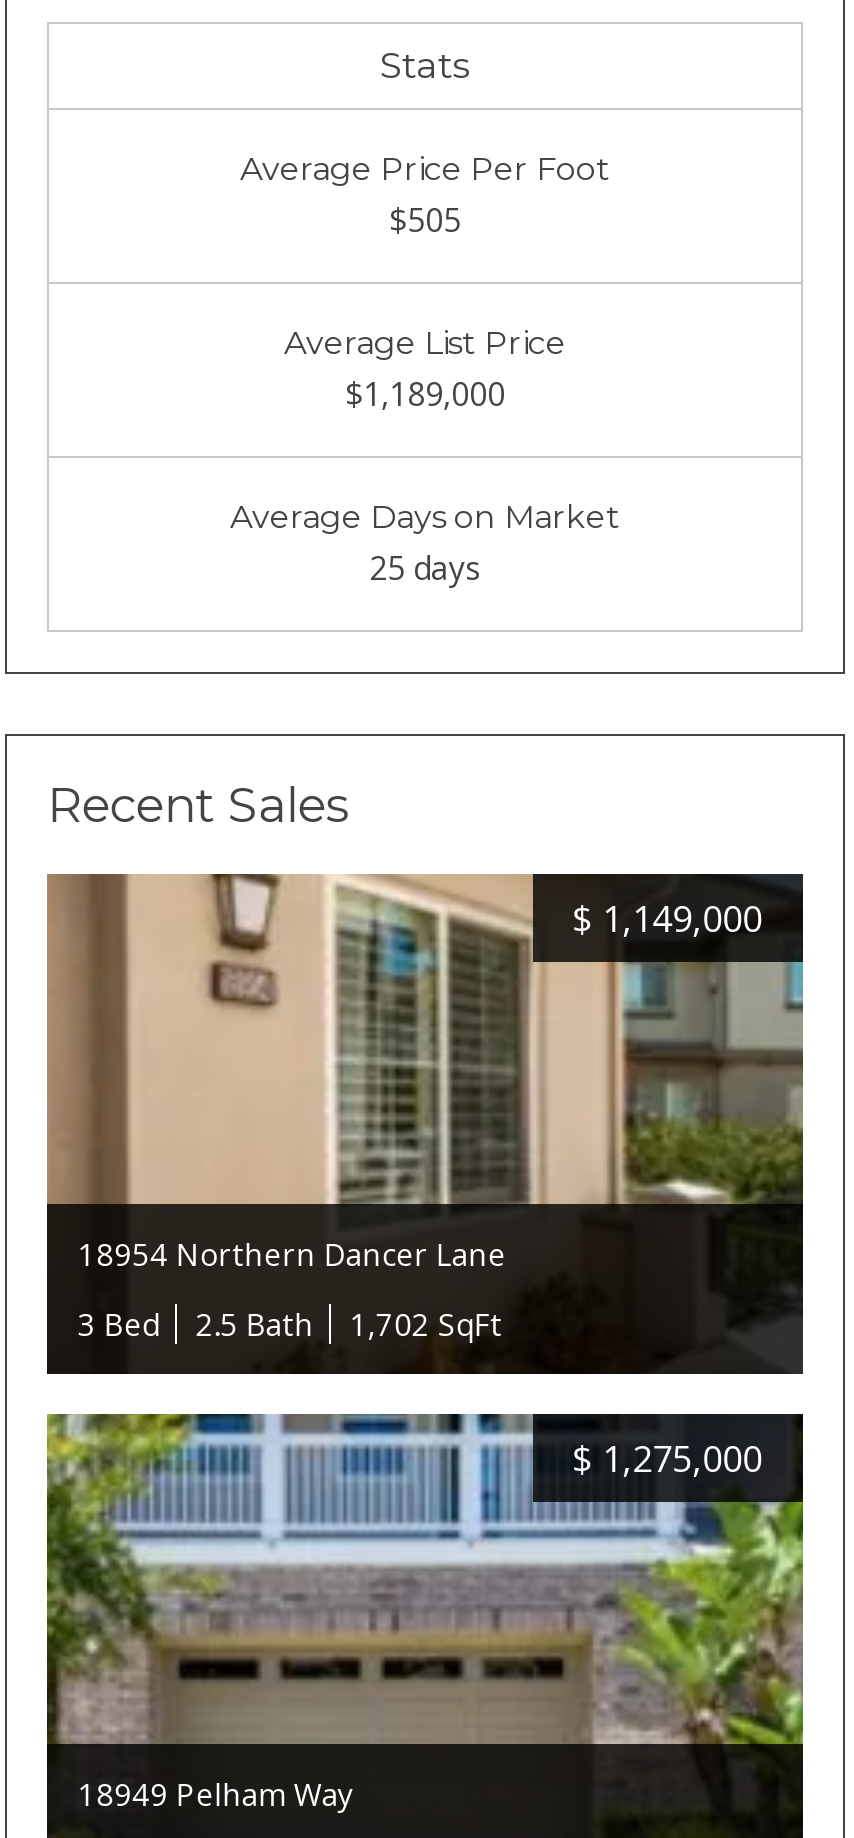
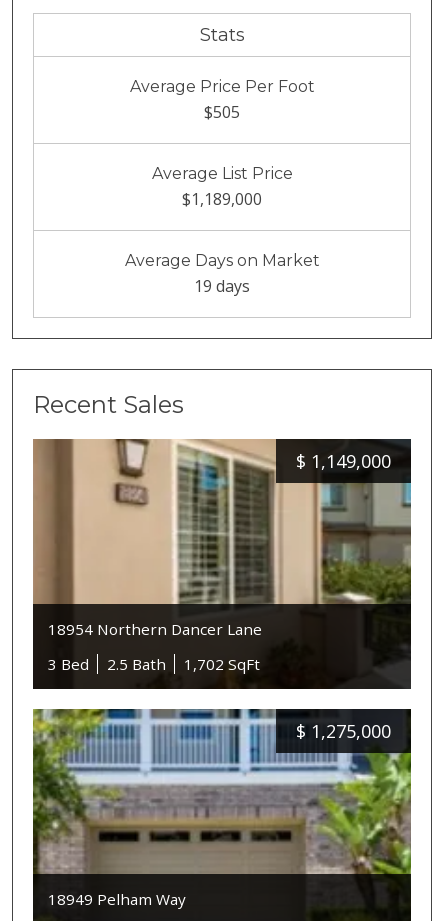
- 25 days
+ 19 days
